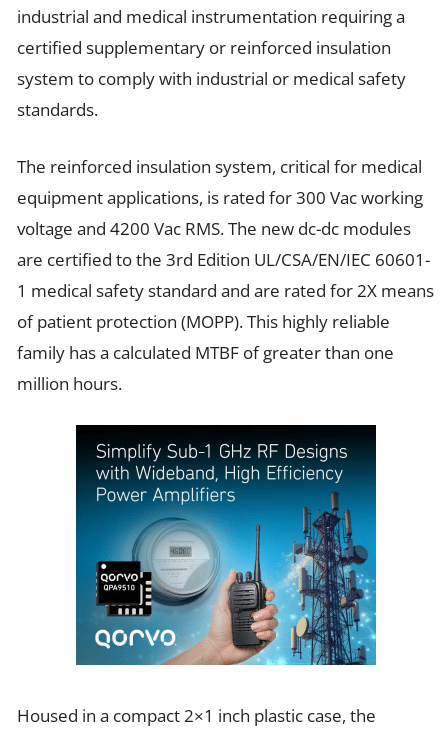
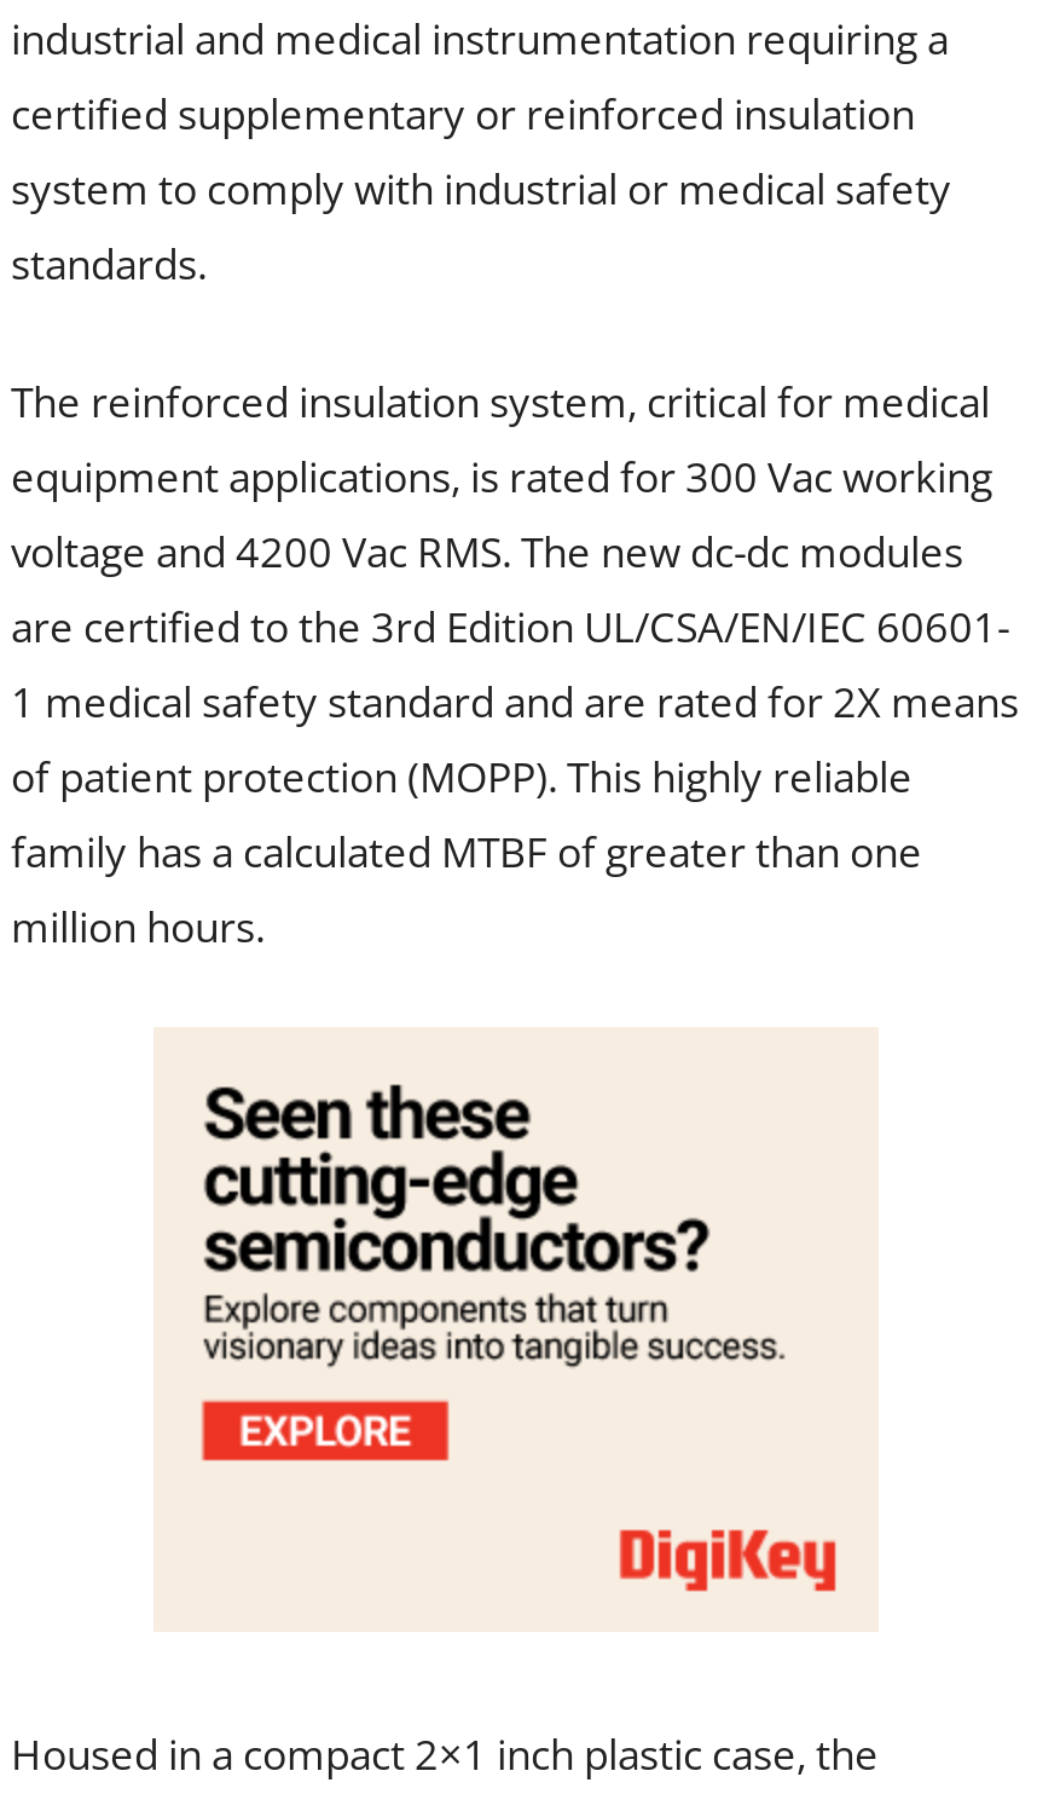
- [image]
+ [image]
